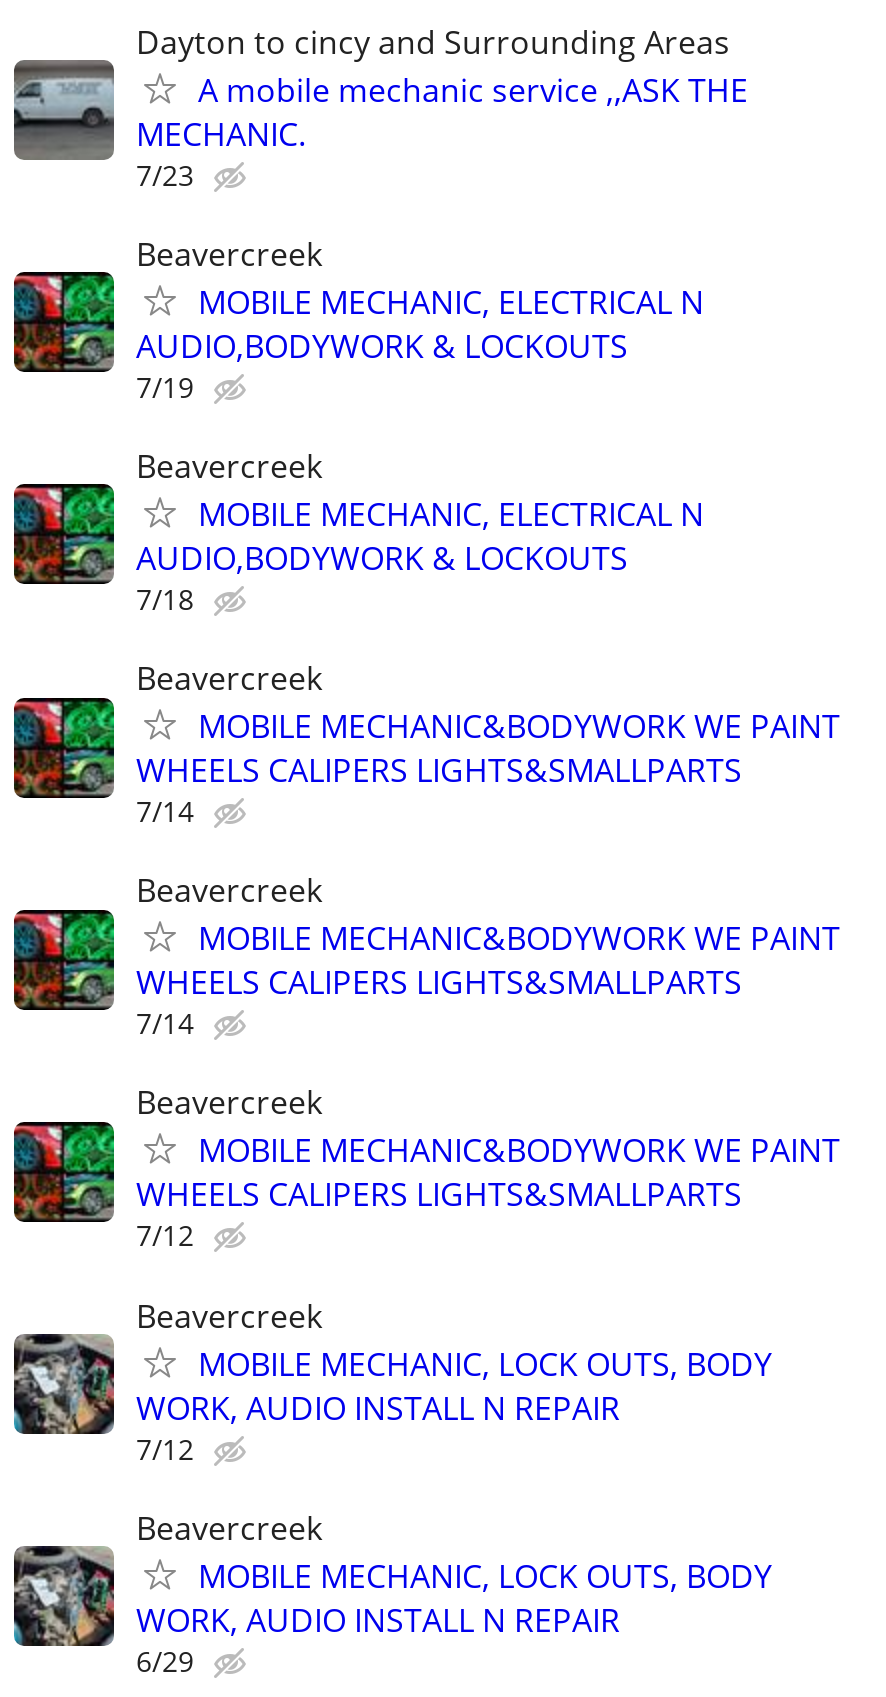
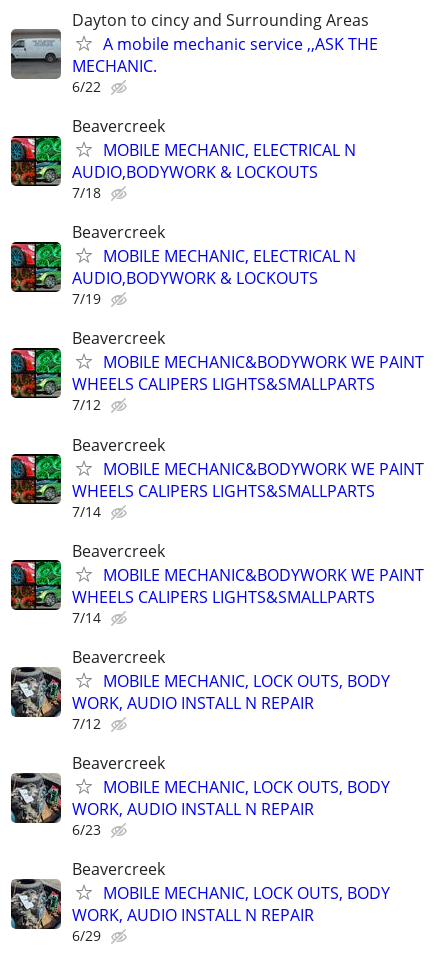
- 7/23
+ 6/22
+ Beavercreek
+ MOBILE MECHANIC, ELECTRICAL N
+ AUDIO,BODYWORK & LOCKOUTS
+ 7/18

- MOBILE MECHANIC, ELECTRICAL N
- AUDIO,BODYWORK & LOCKOUTS
- 7/18
+ MOBILE MECHANIC&BODYWORK WE PAINT
+ WHEELS CALIPERS LIGHTS&SMALLPARTS
+ 7/12

- [image]
- MOBILE MECHANIC&BODYWORK WE PAINT
- WHEELS CALIPERS LIGHTS&SMALLPARTS
+ [image]
+ MOBILE MECHANIC, LOCK OUTS, BODY
+ WORK, AUDIO INSTALL N REPAIR

- 7/12
+ 6/23
